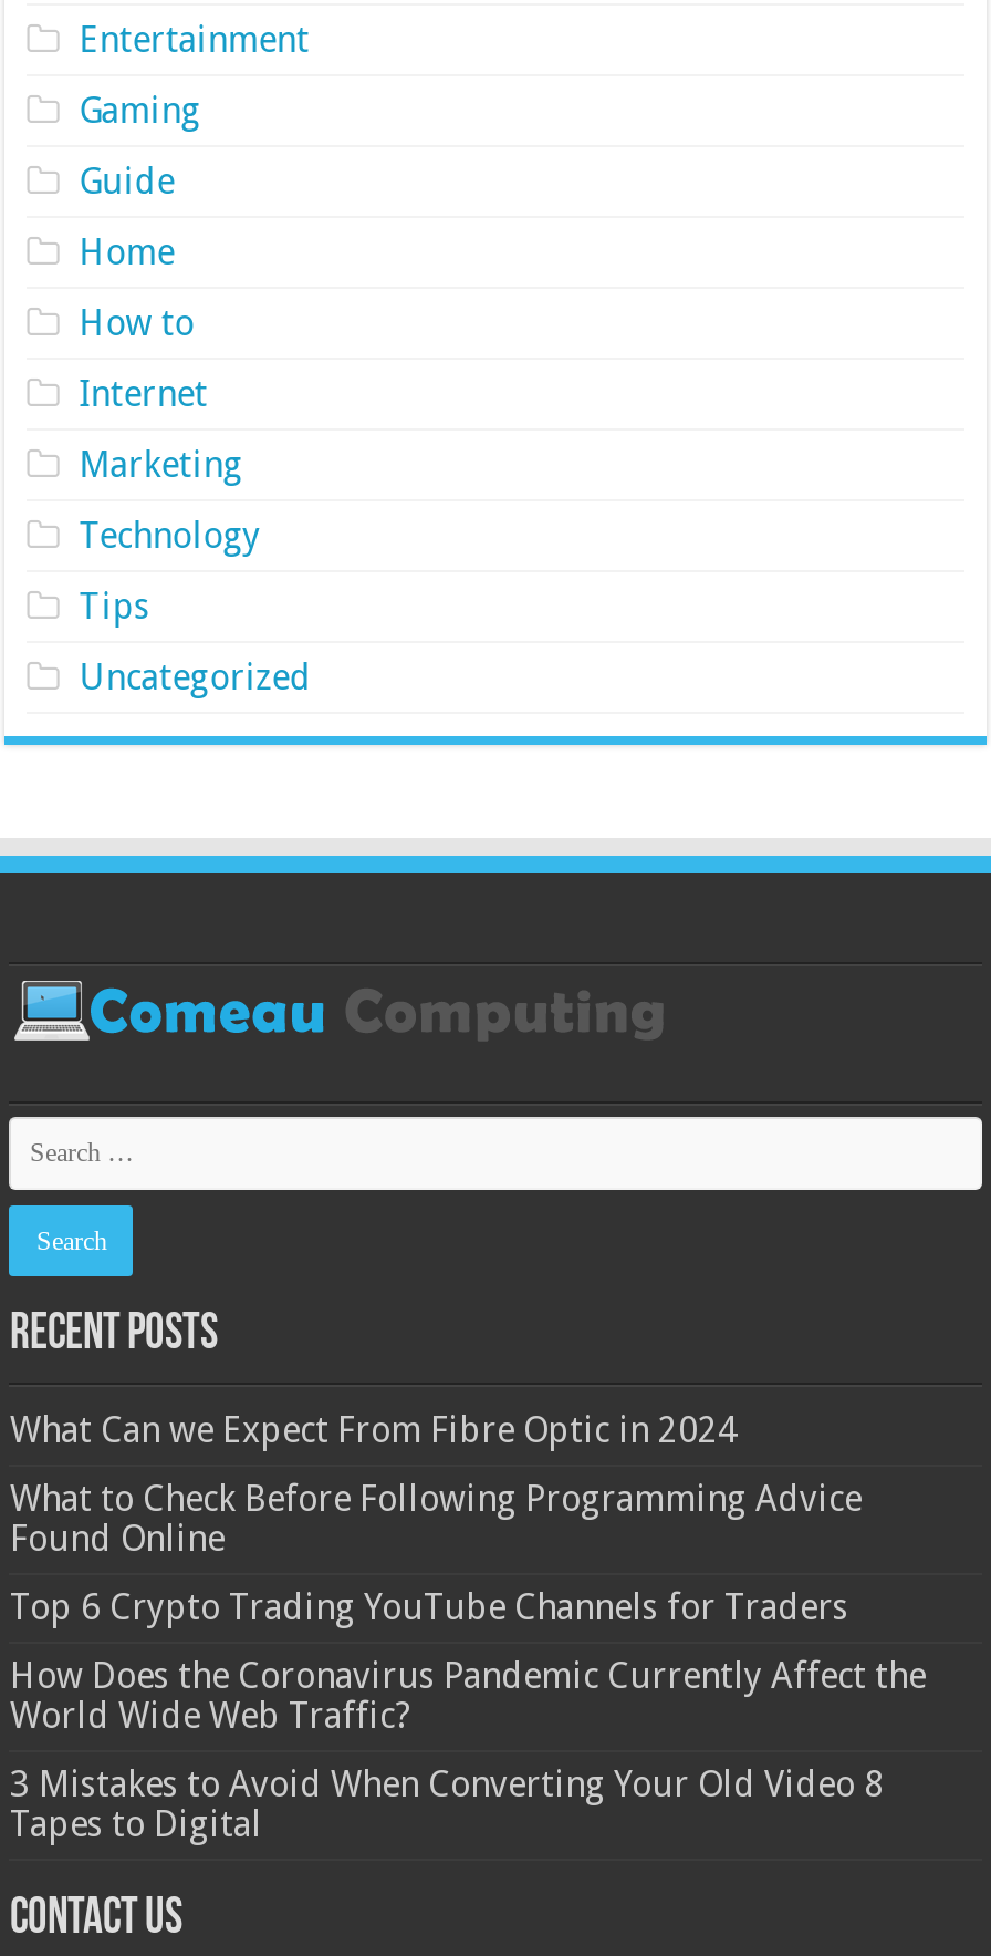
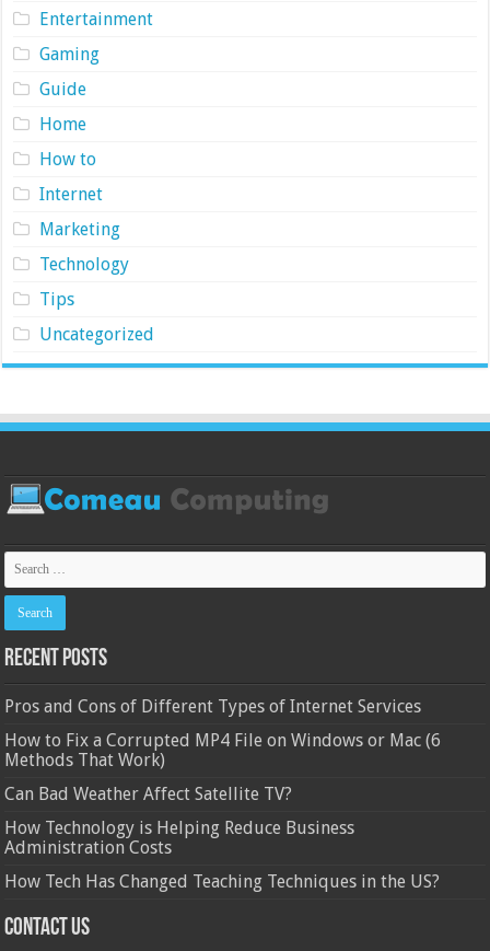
- What Can we Expect From Fibre Optic in 2024
+ Pros and Cons of Different Types of Internet Services

- What to Check Before Following Programming Advice
- Found Online
+ How to Fix a Corrupted MP4 File on Windows or Mac (6
+ Methods That Work)

- Top 6 Crypto Trading YouTube Channels for Traders
+ Can Bad Weather Affect Satellite TV?

- How Does the Coronavirus Pandemic Currently Affect the
- World Wide Web Traffic?
+ How Technology is Helping Reduce Business
+ Administration Costs

- 3 Mistakes to Avoid When Converting Your Old Video 8
- Tapes to Digital
+ How Tech Has Changed Teaching Techniques in the US?
